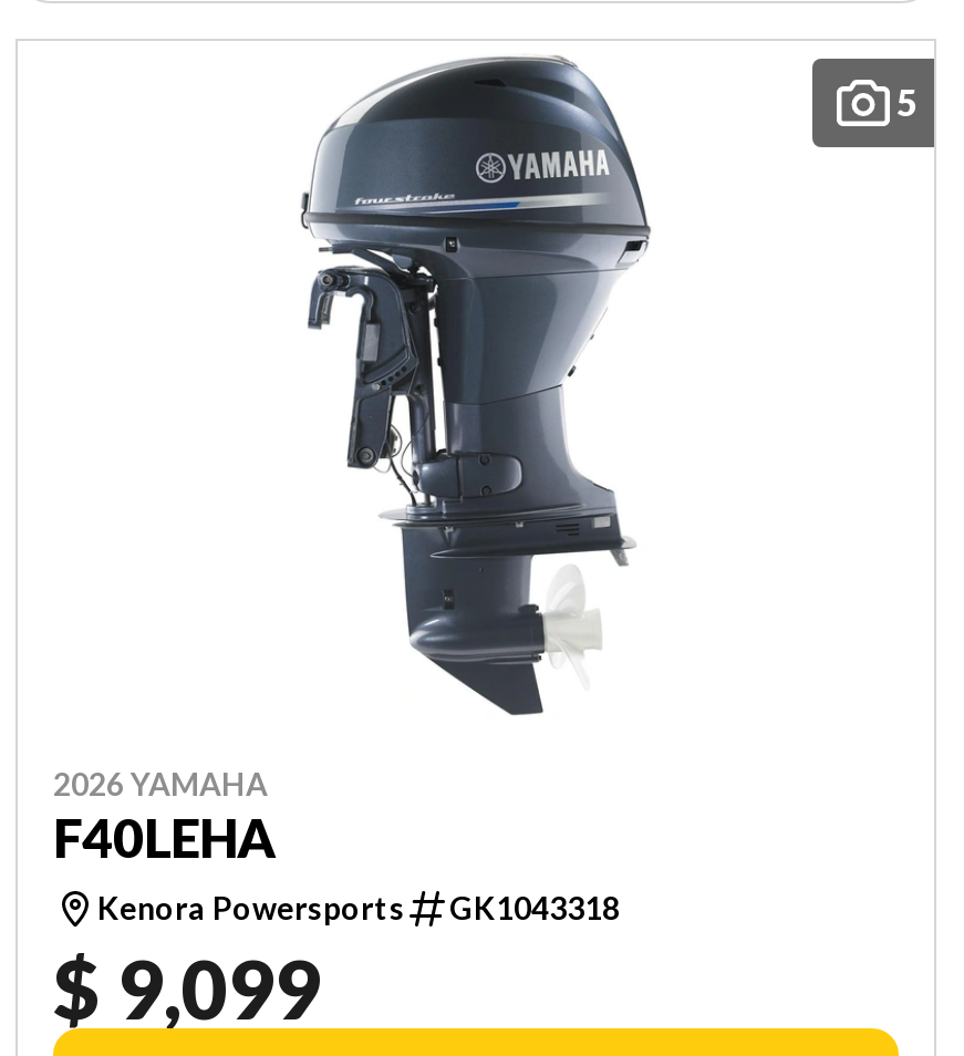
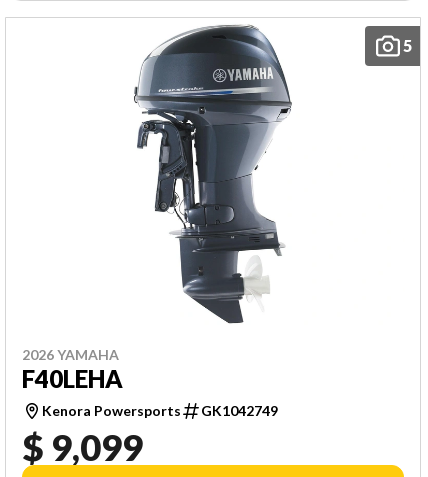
- Kenora Powersports GK1043318
+ Kenora Powersports GK1042749
